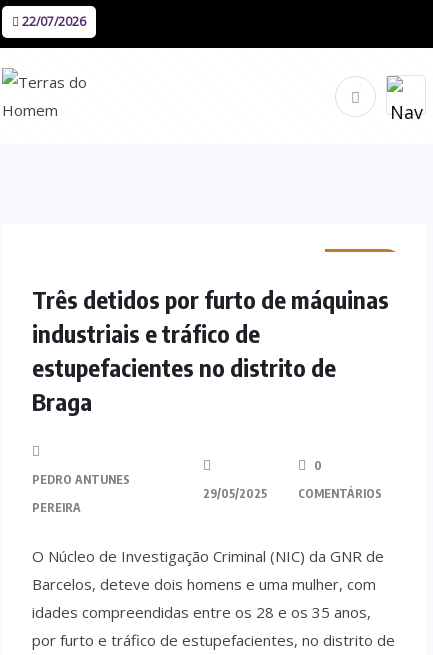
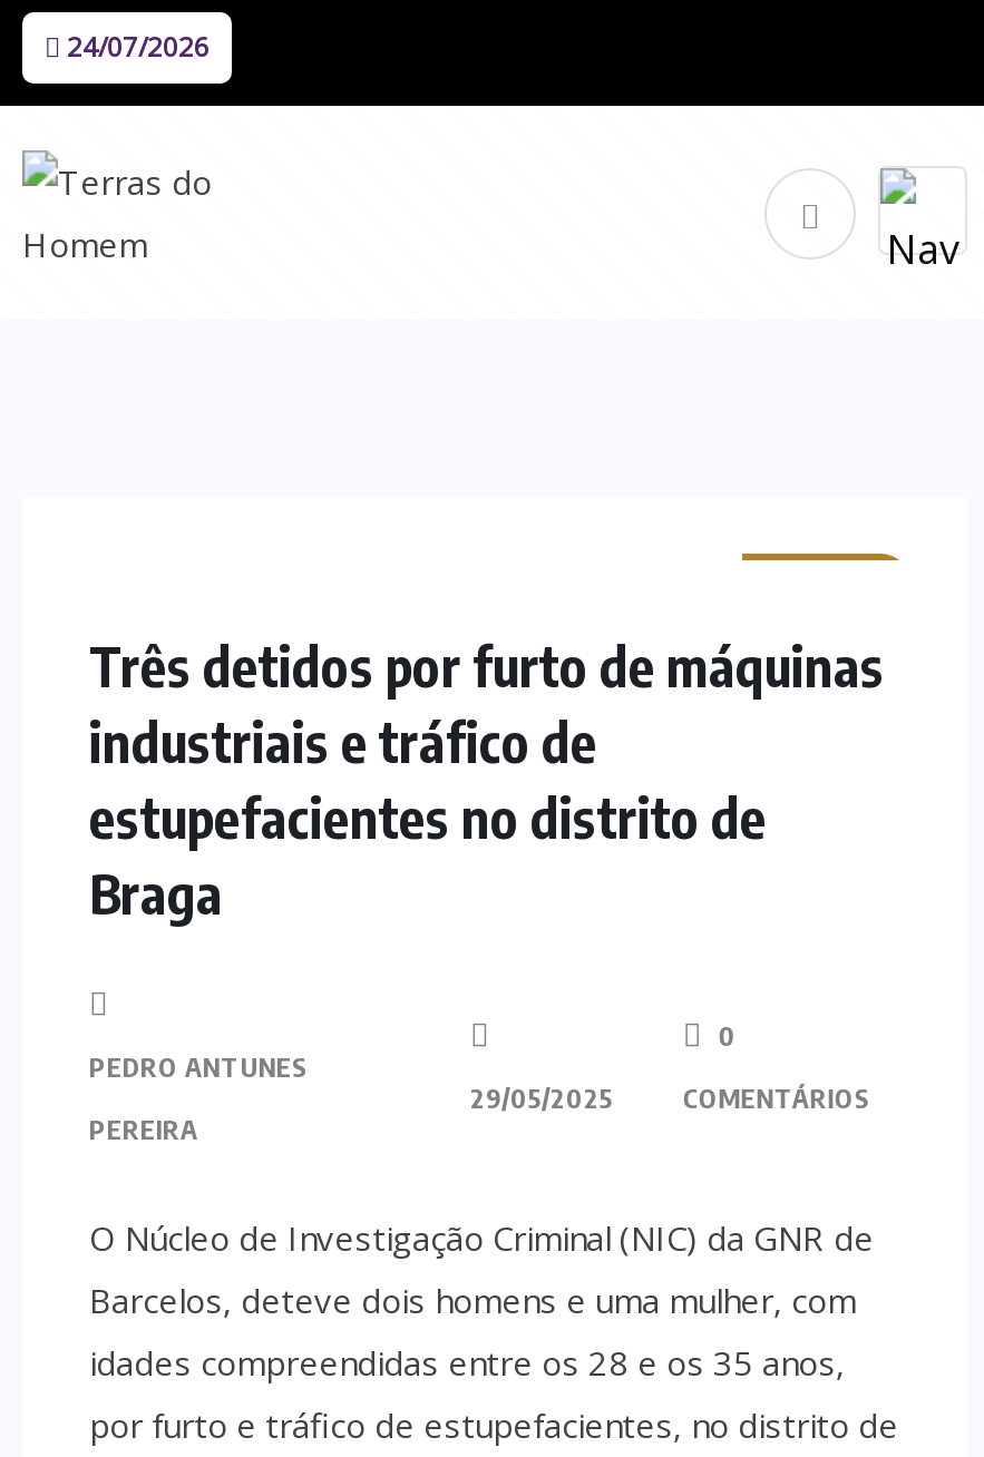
- 22/07/2026
+ 24/07/2026
